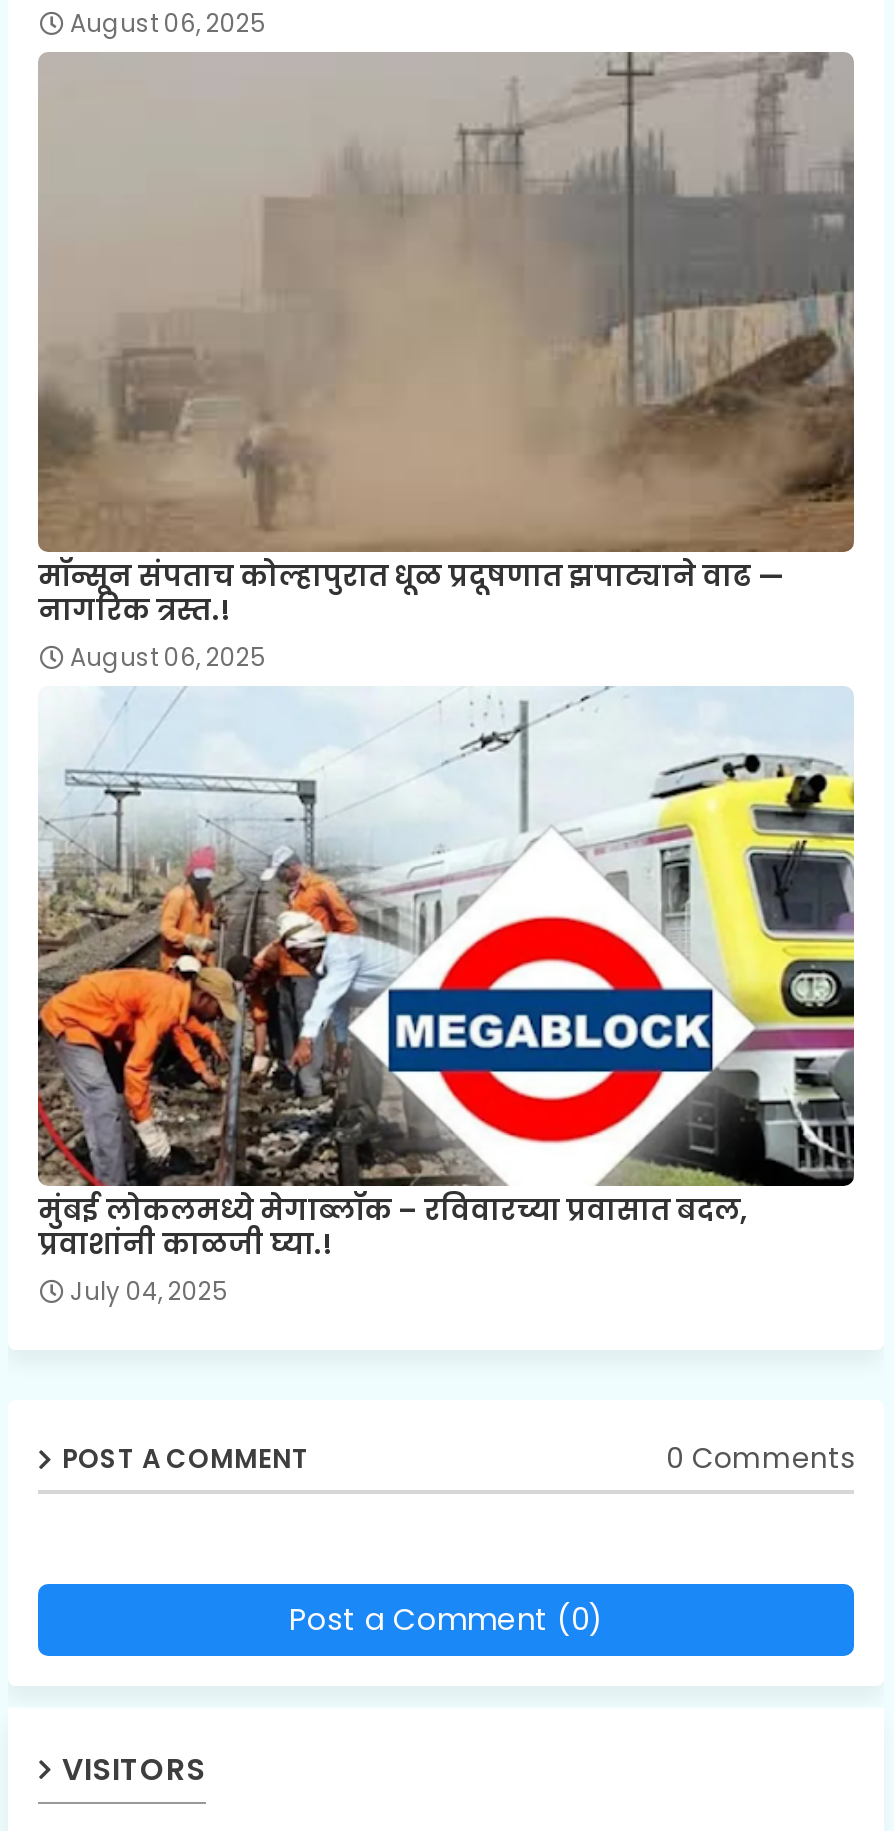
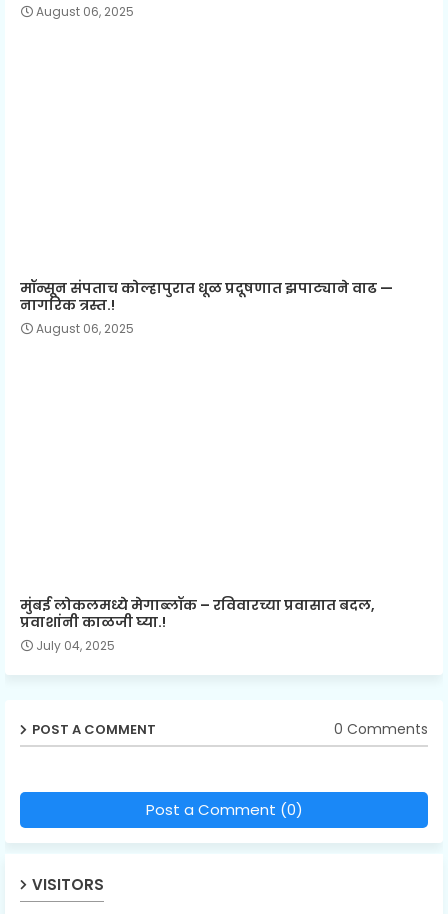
- [image]

- [image]
